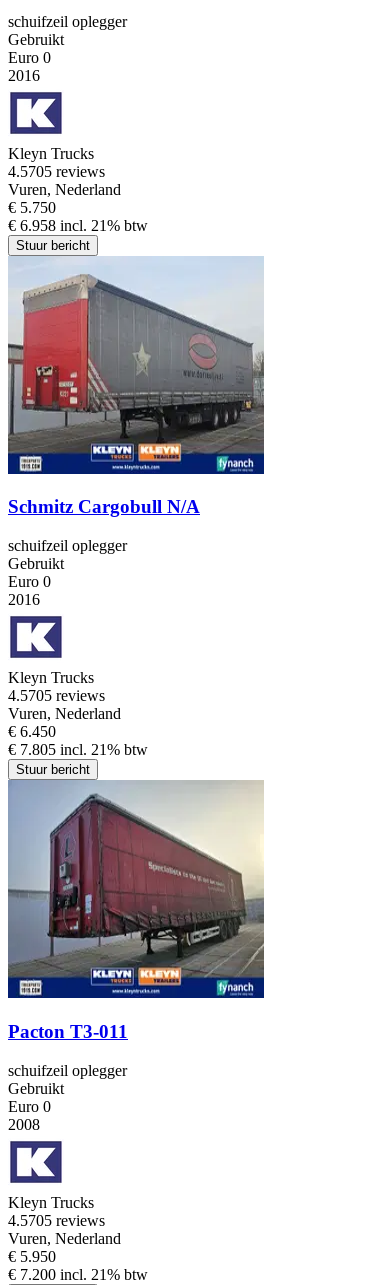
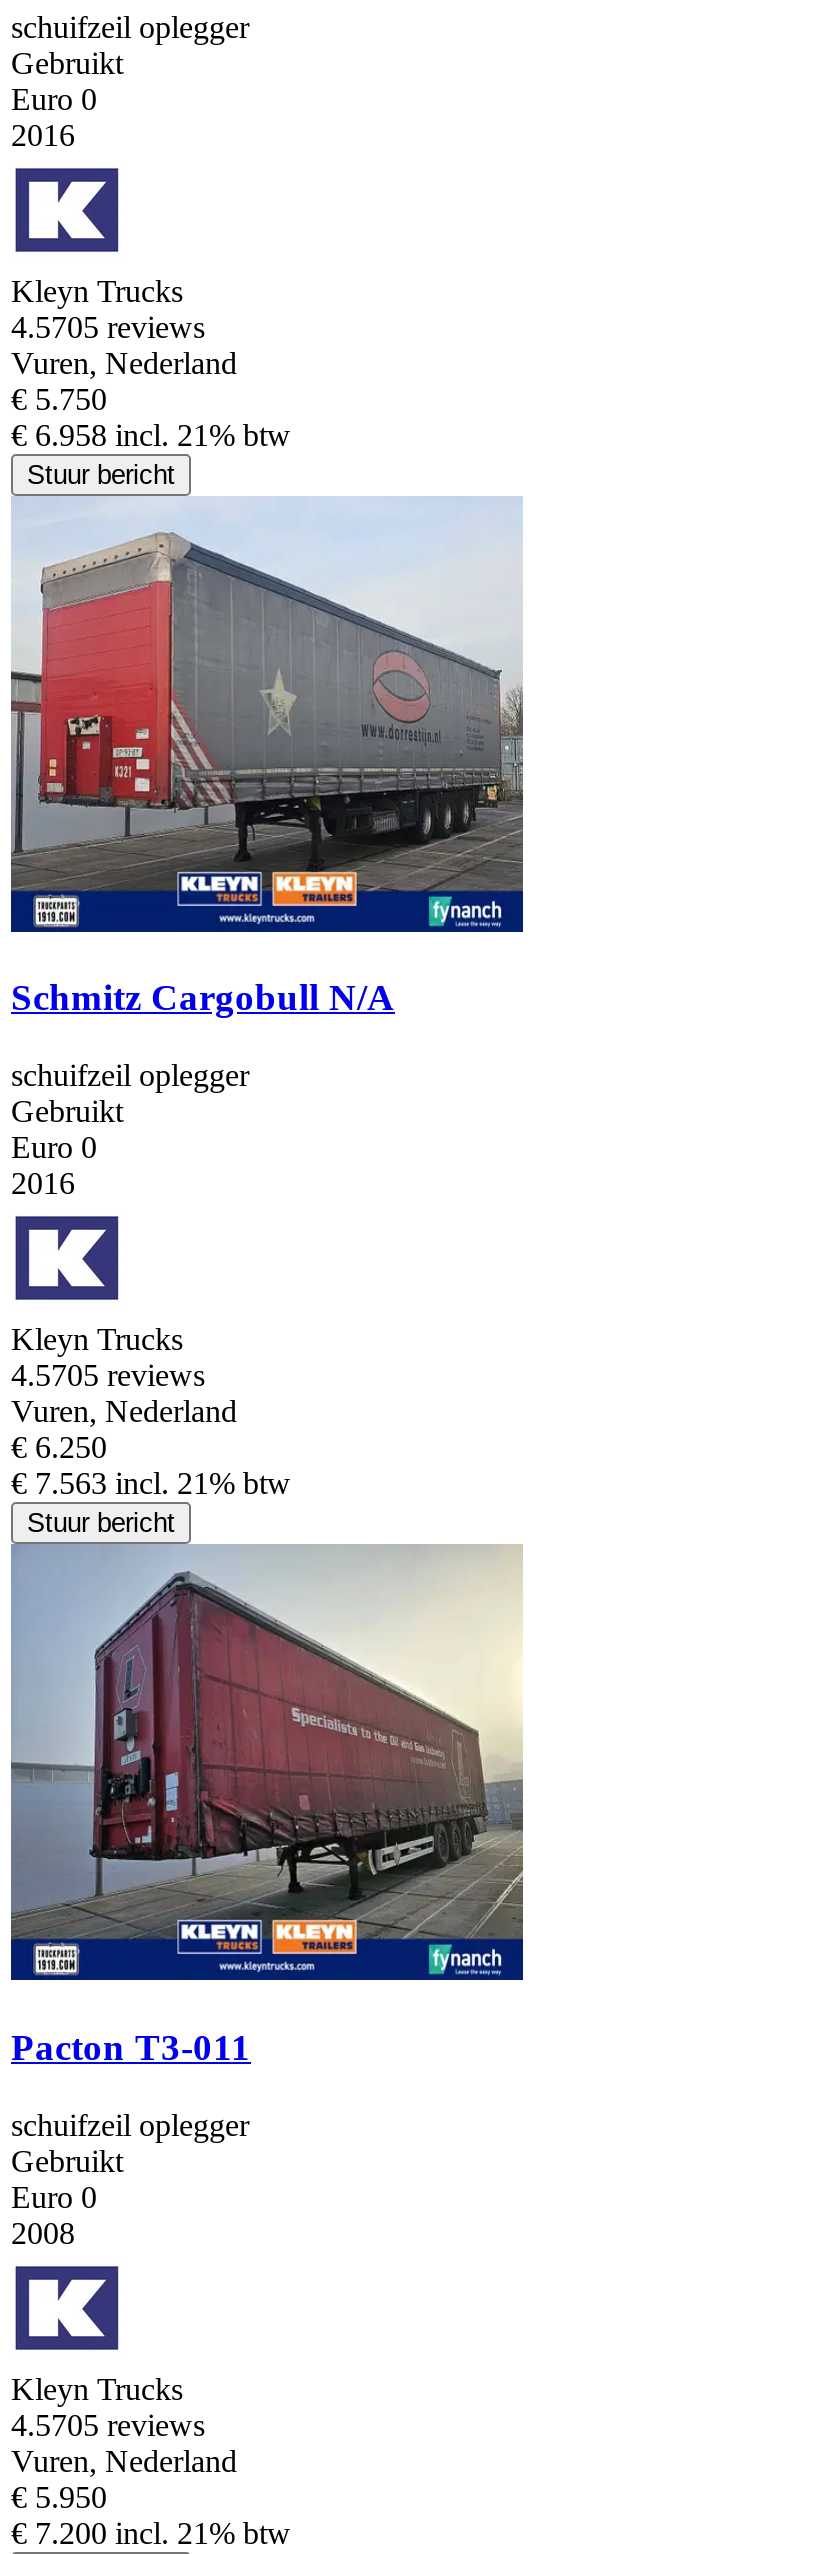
- € 6.450
+ € 6.250

- € 7.805 incl. 21% btw
+ € 7.563 incl. 21% btw
